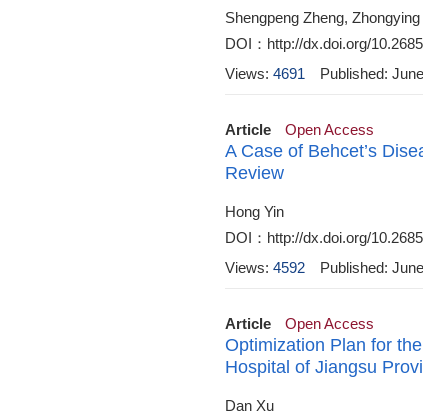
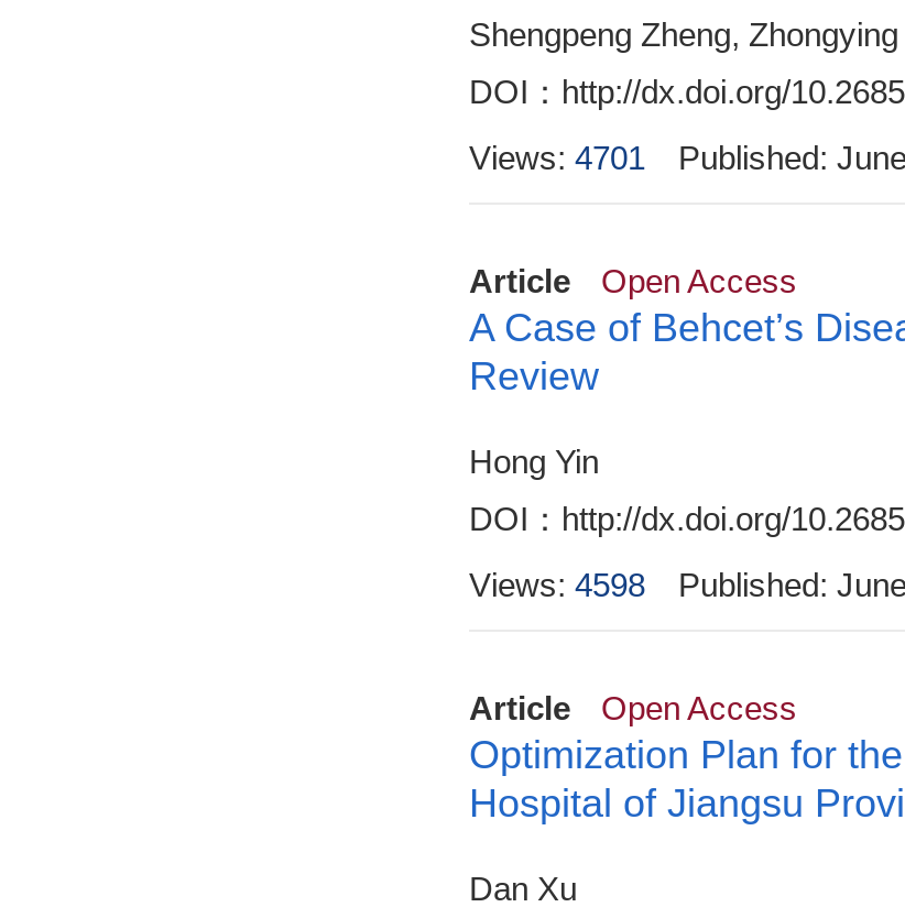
- Views: 4691
+ Views: 4701

- Views: 4592
+ Views: 4598
